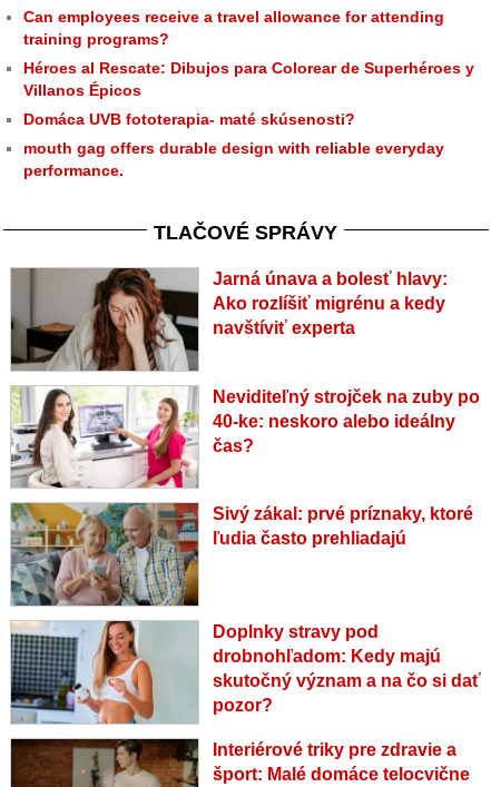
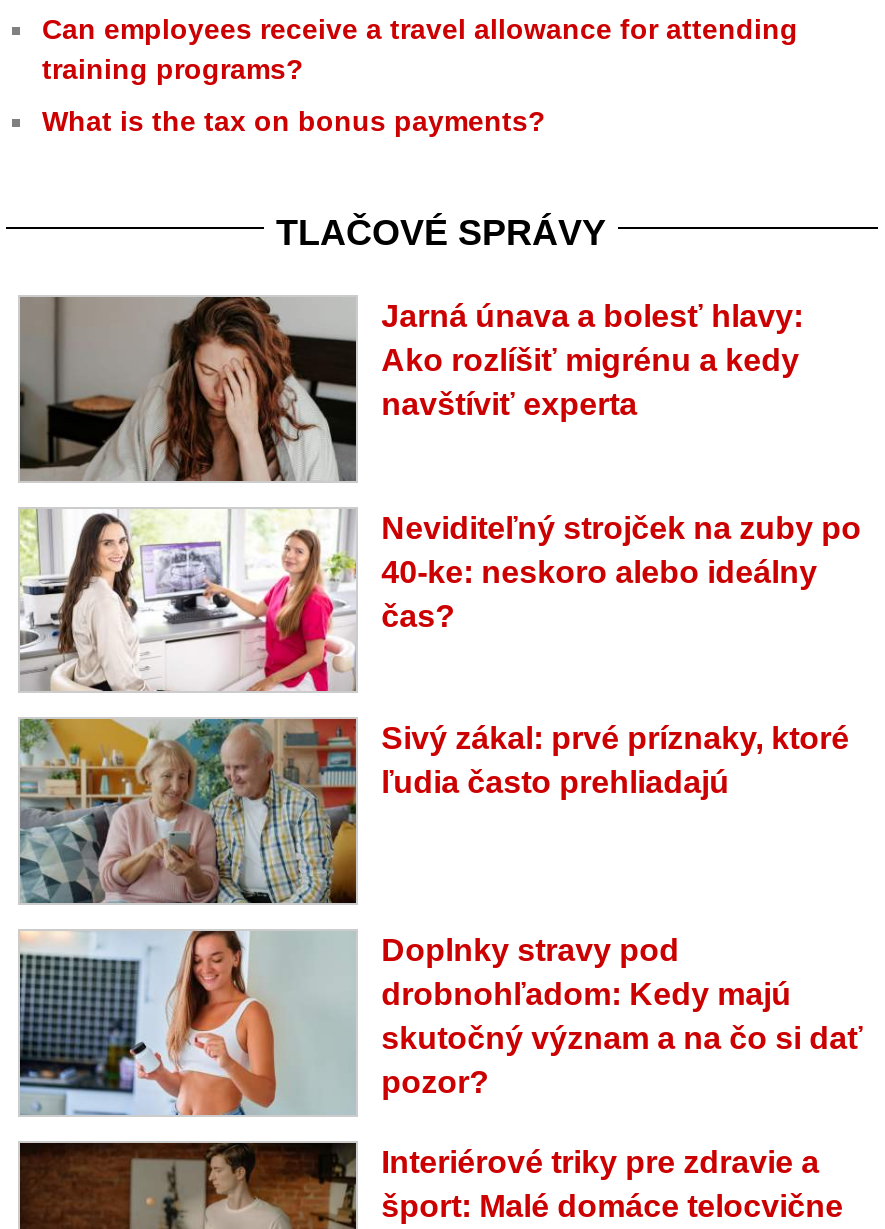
- Héroes al Rescate: Dibujos para Colorear de Superhéroes y
- Villanos Épicos
- Domáca UVB fototerapia- maté skúsenosti?
- mouth gag offers durable design with reliable everyday
- performance.
+ What is the tax on bonus payments?
